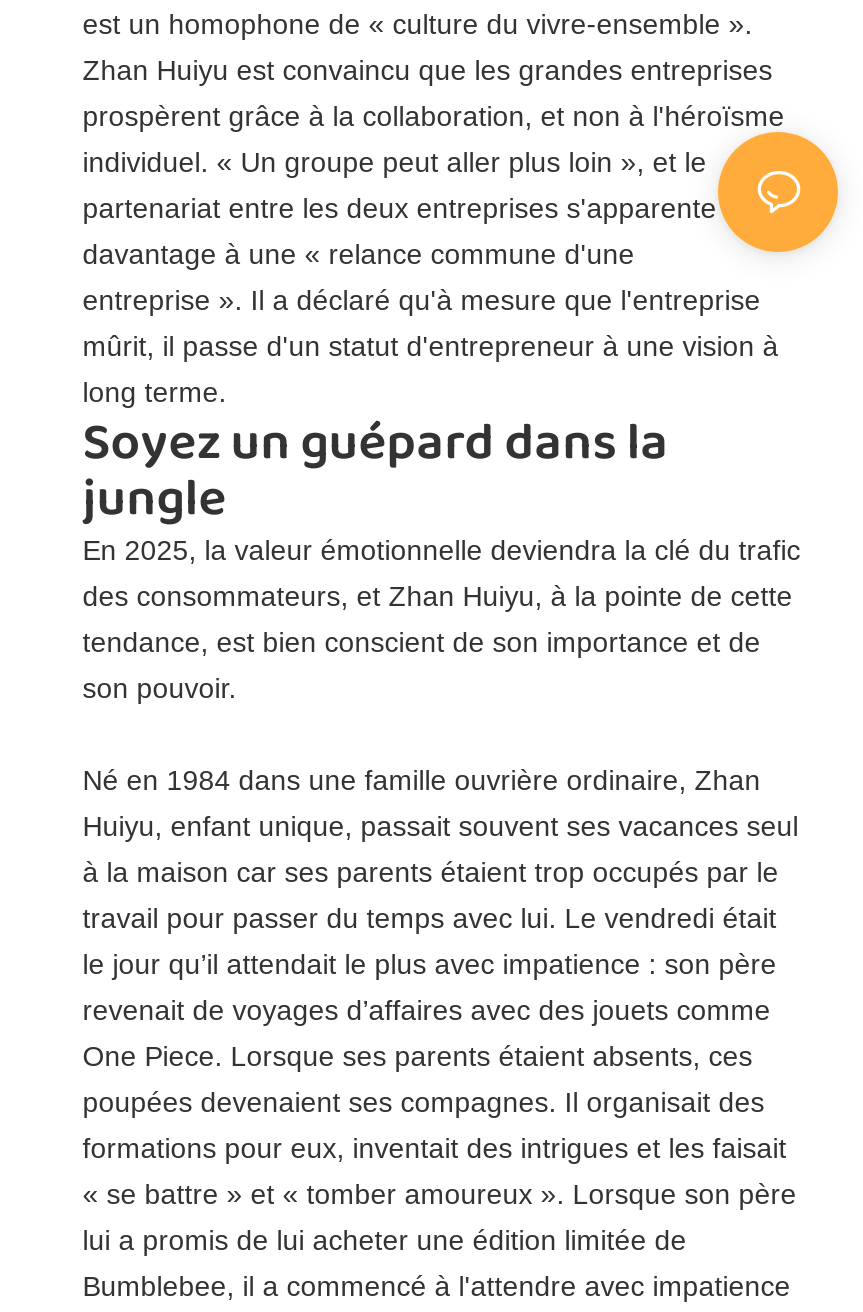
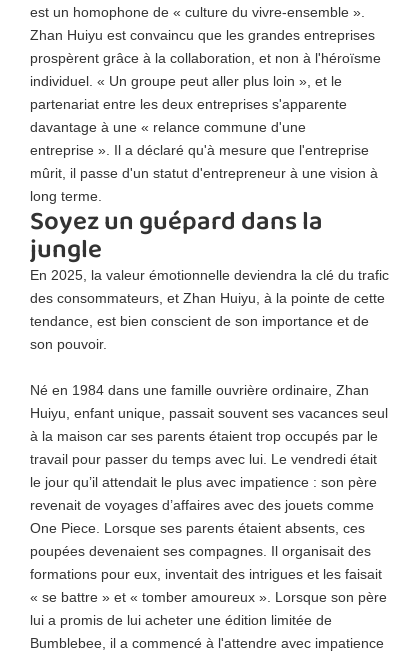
- [image]
